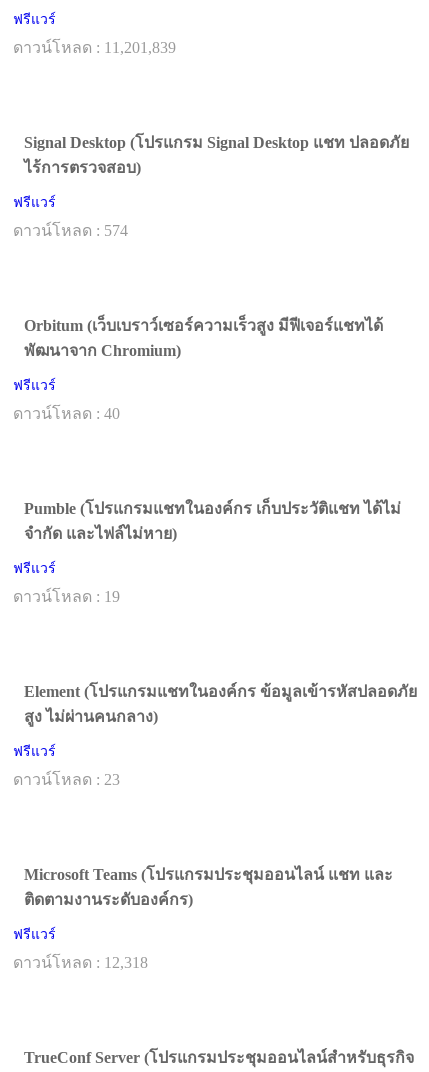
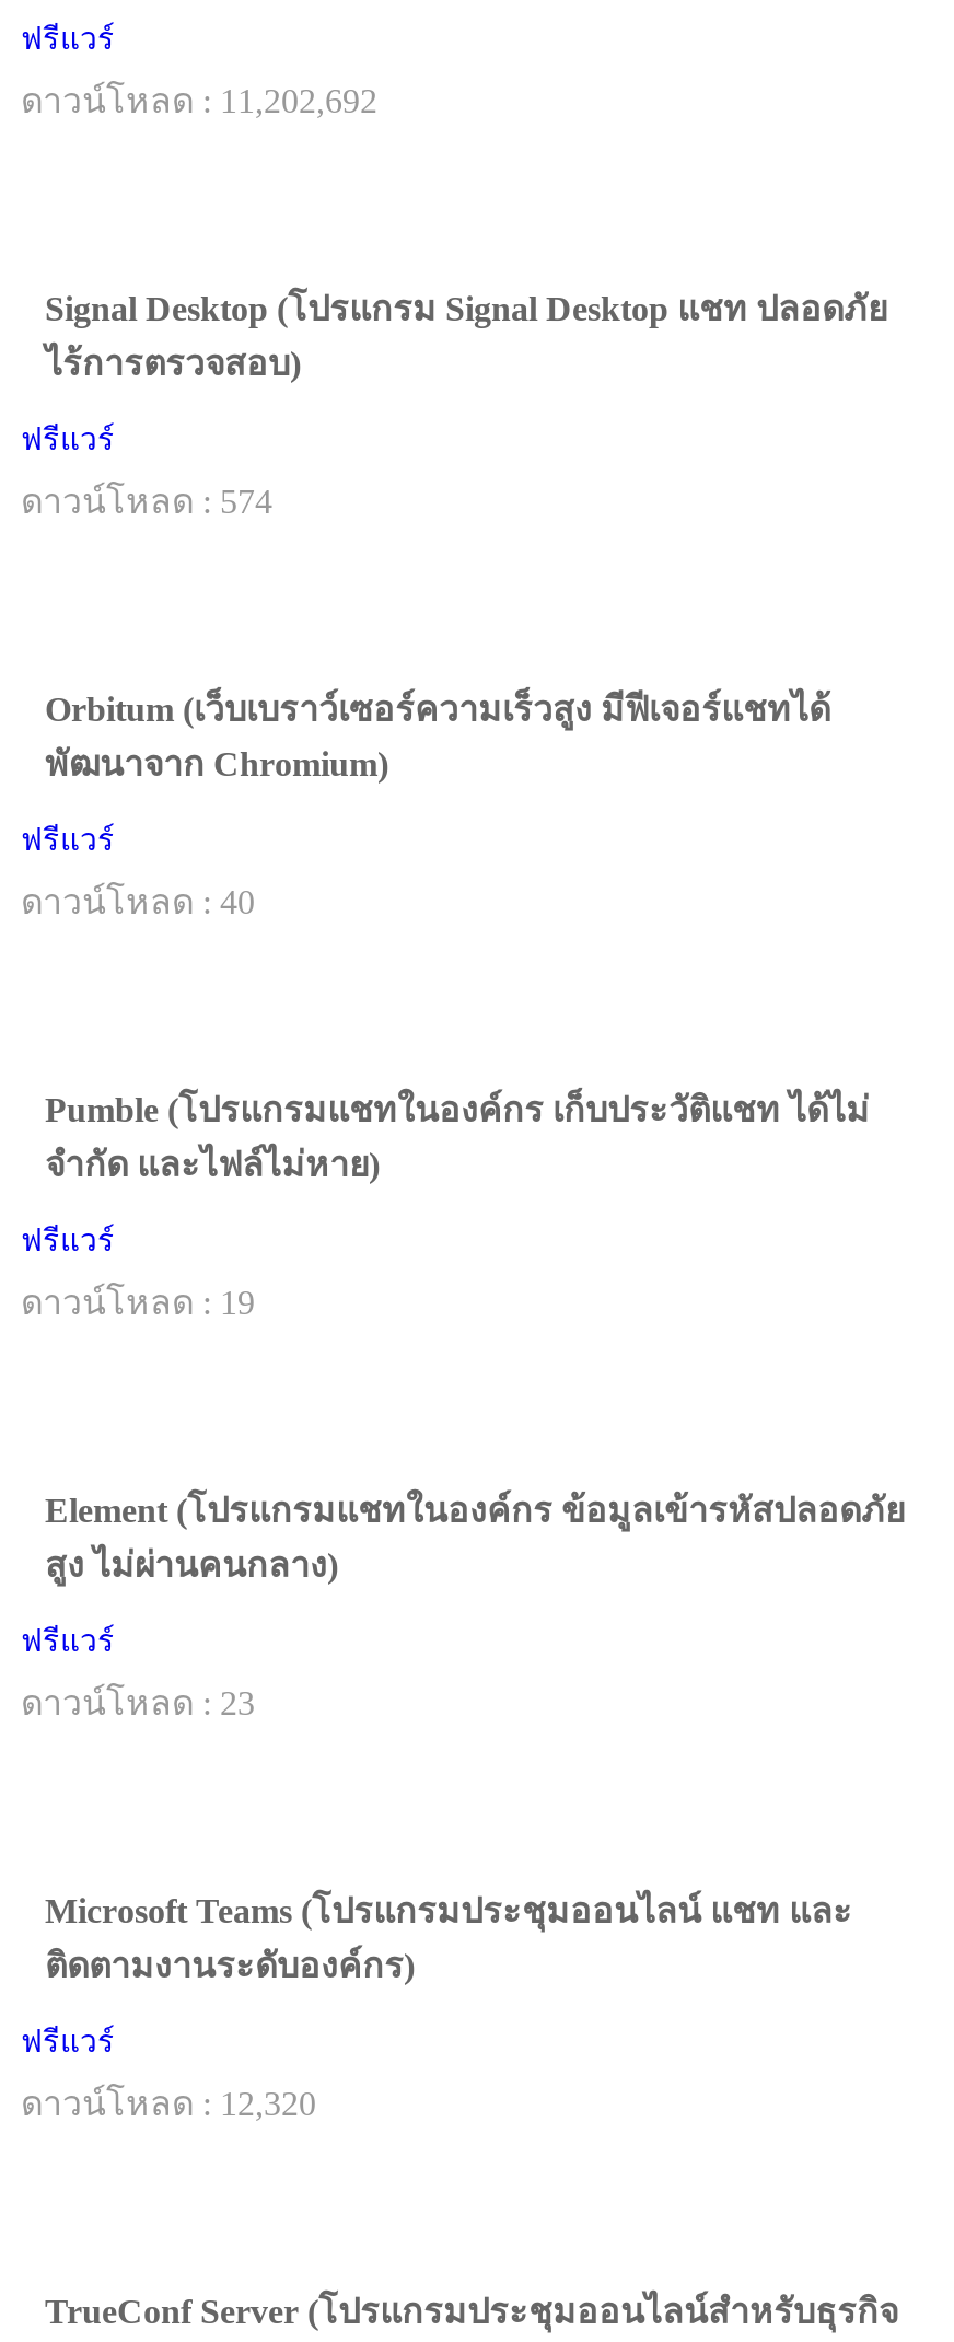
- ดาวน์โหลด : 11,201,839
+ ดาวน์โหลด : 11,202,692

- ดาวน์โหลด : 12,318
+ ดาวน์โหลด : 12,320
